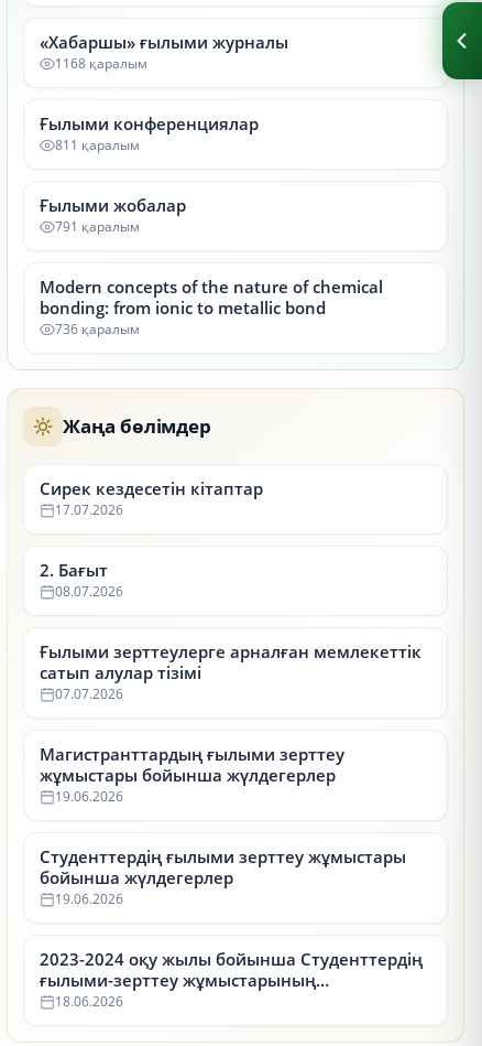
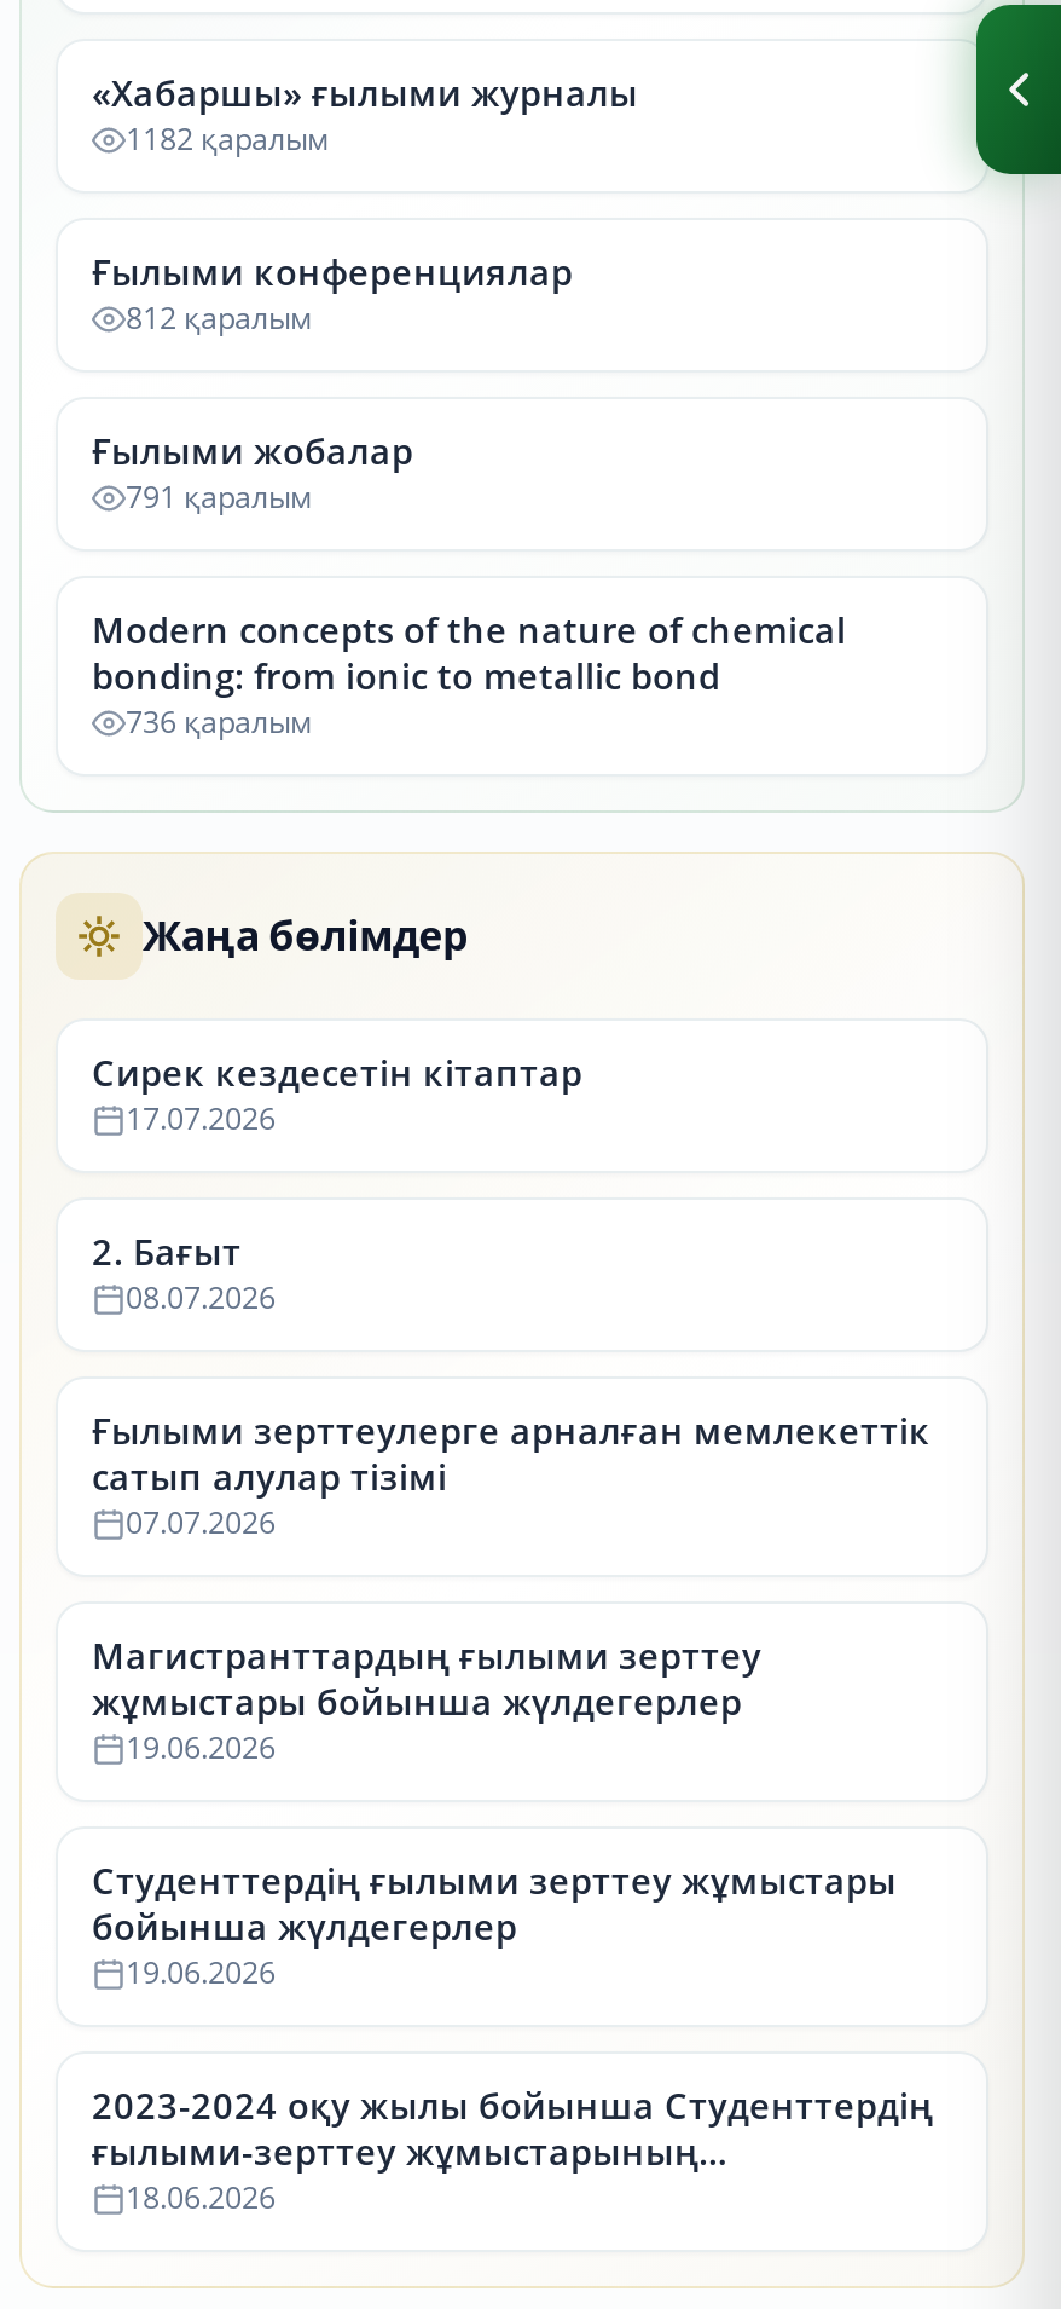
- 1168 қаралым
+ 1182 қаралым

- 811 қаралым
+ 812 қаралым
